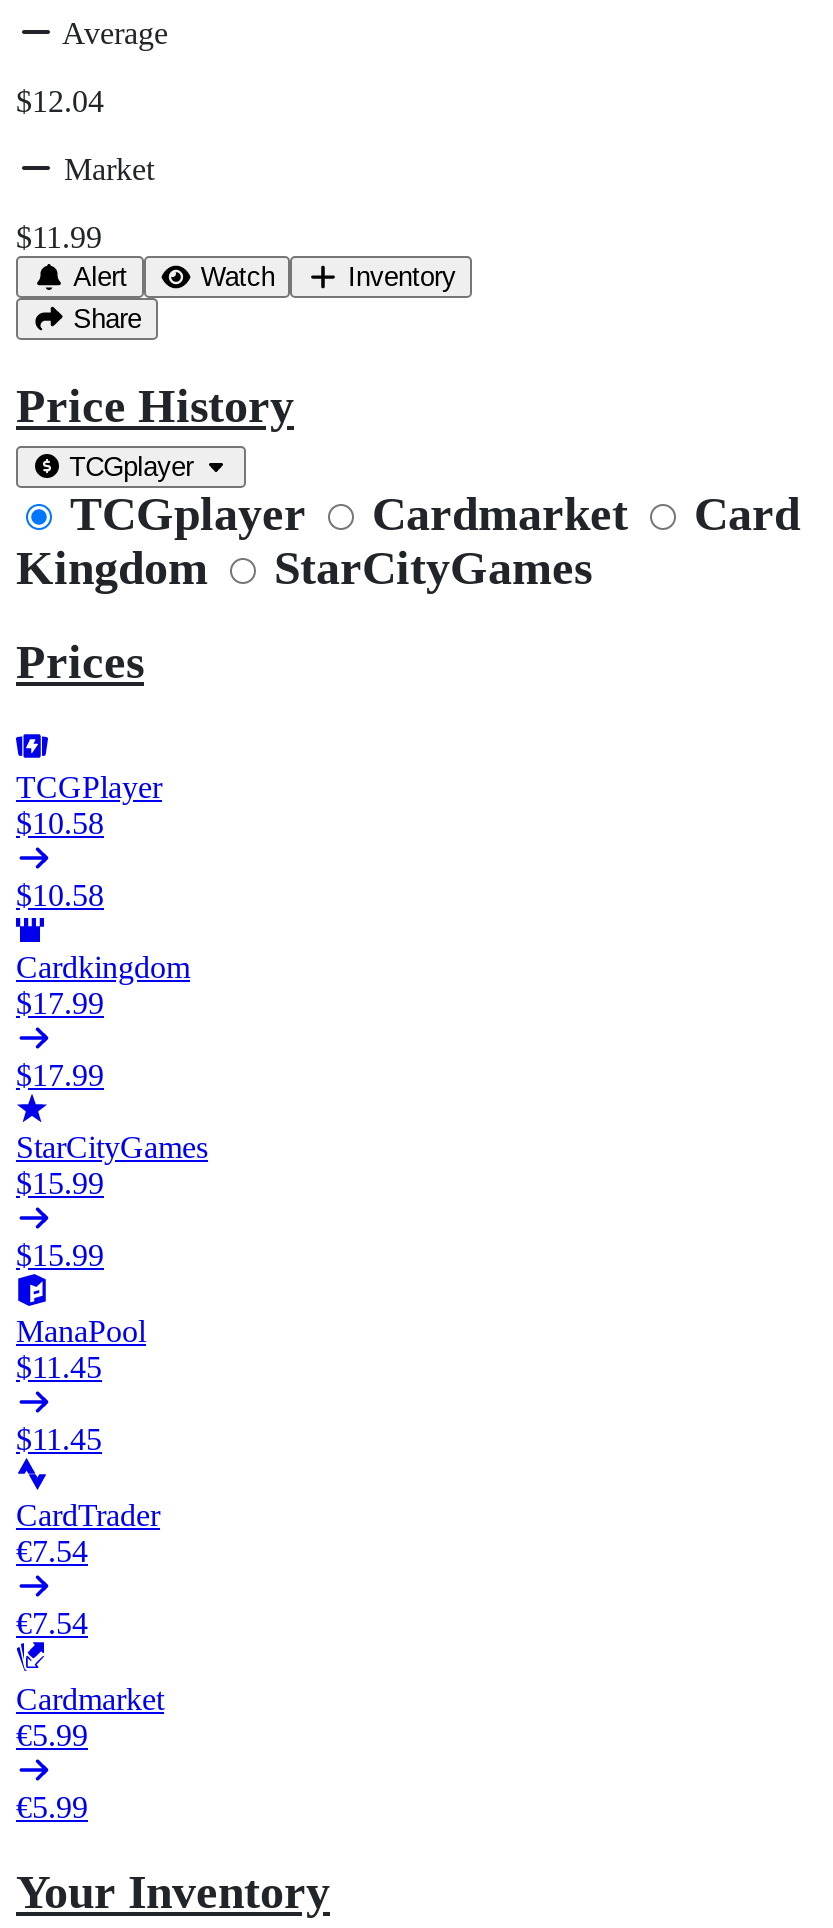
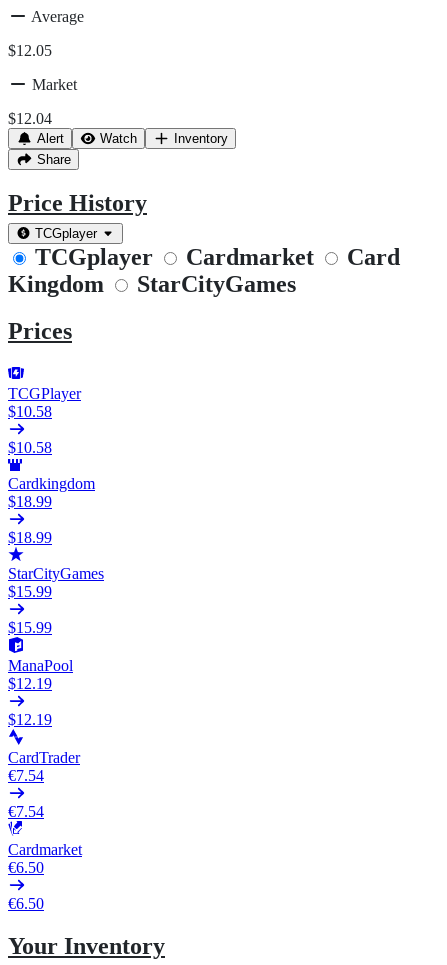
- $12.04
+ $12.05

- $11.99
+ $12.04

- $17.99
+ $18.99

- $17.99
+ $18.99

- $11.45
+ $12.19

- $11.45
+ $12.19

- €5.99
+ €6.50

- €5.99
+ €6.50
